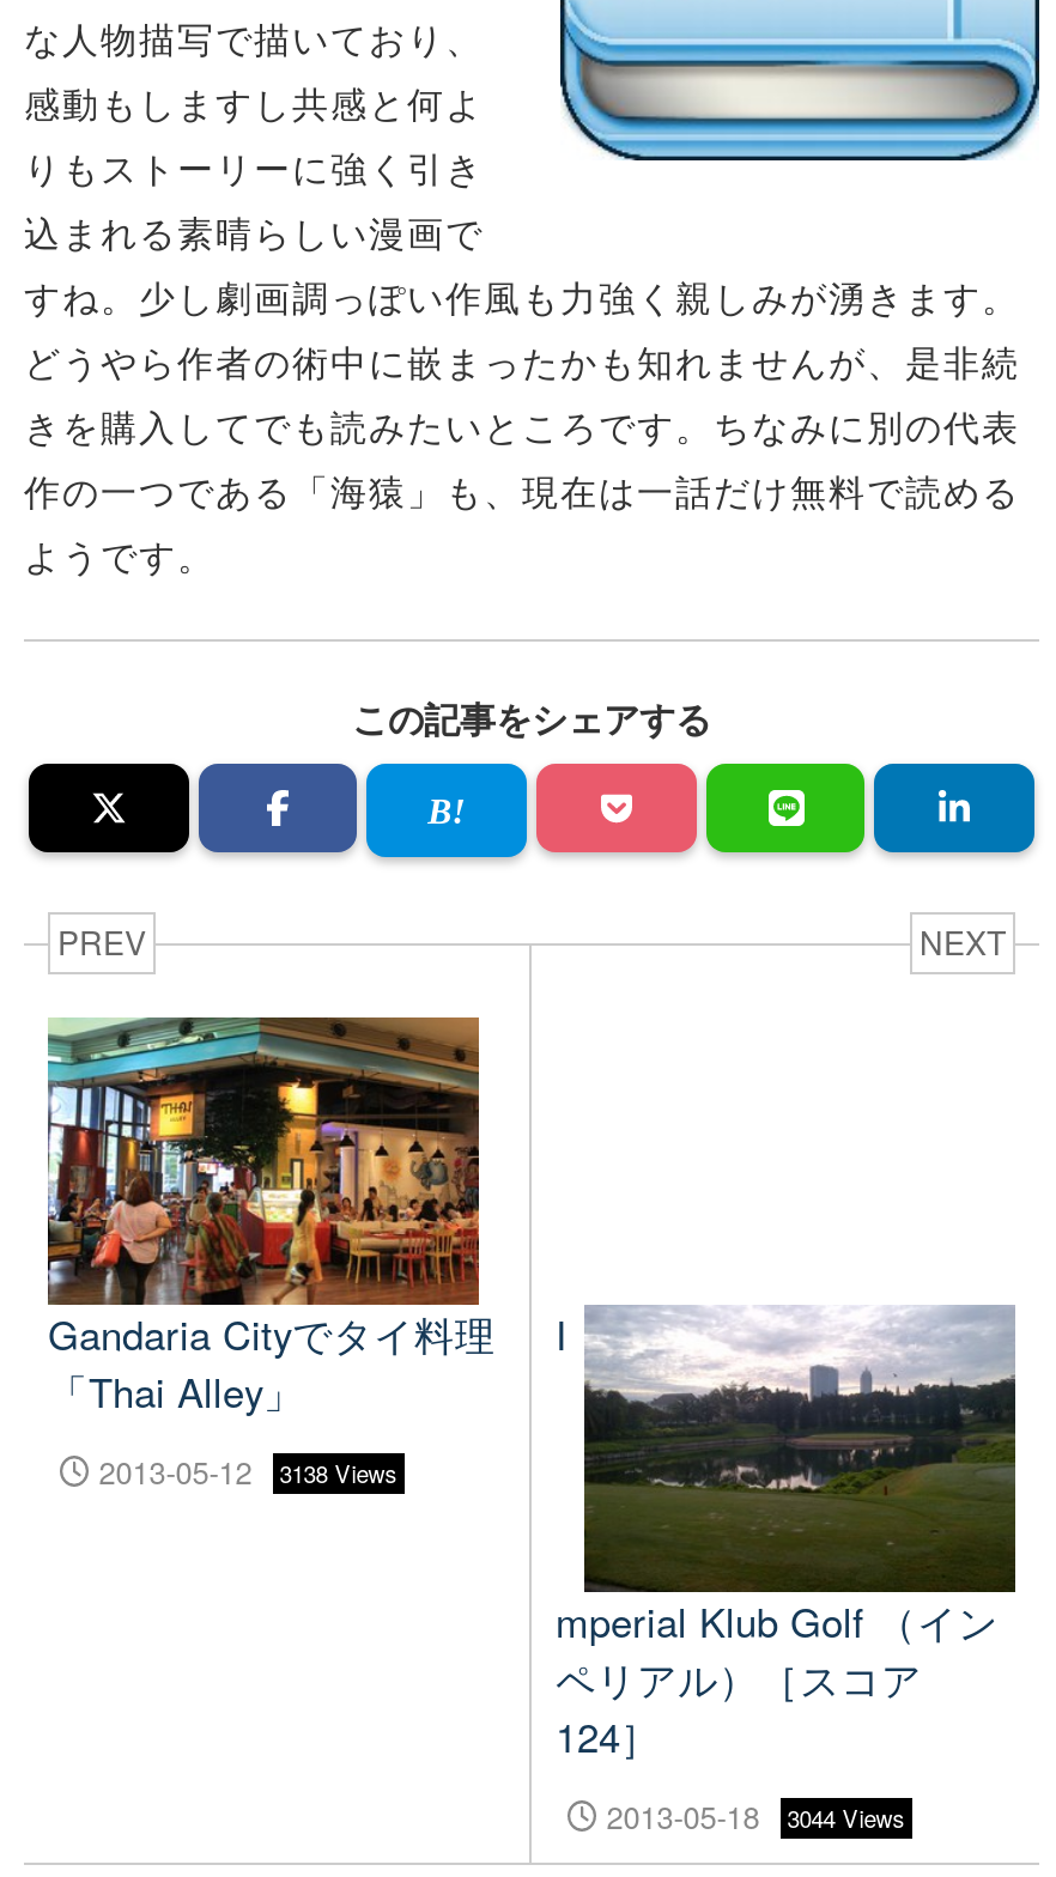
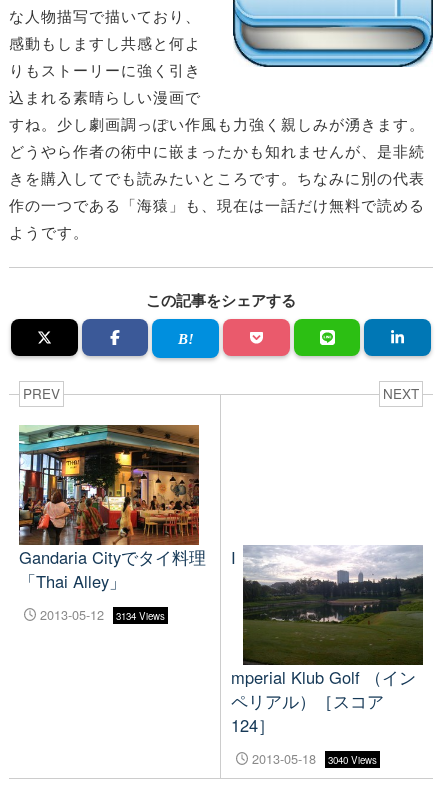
- 2013-05-12 3138 Views
+ 2013-05-12 3134 Views

- 2013-05-18 3044 Views
+ 2013-05-18 3040 Views
